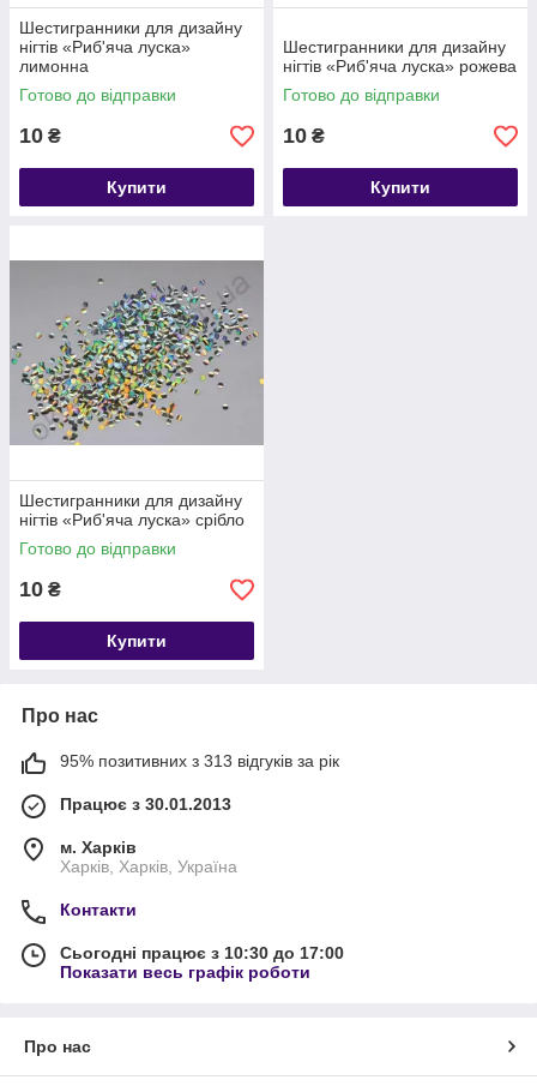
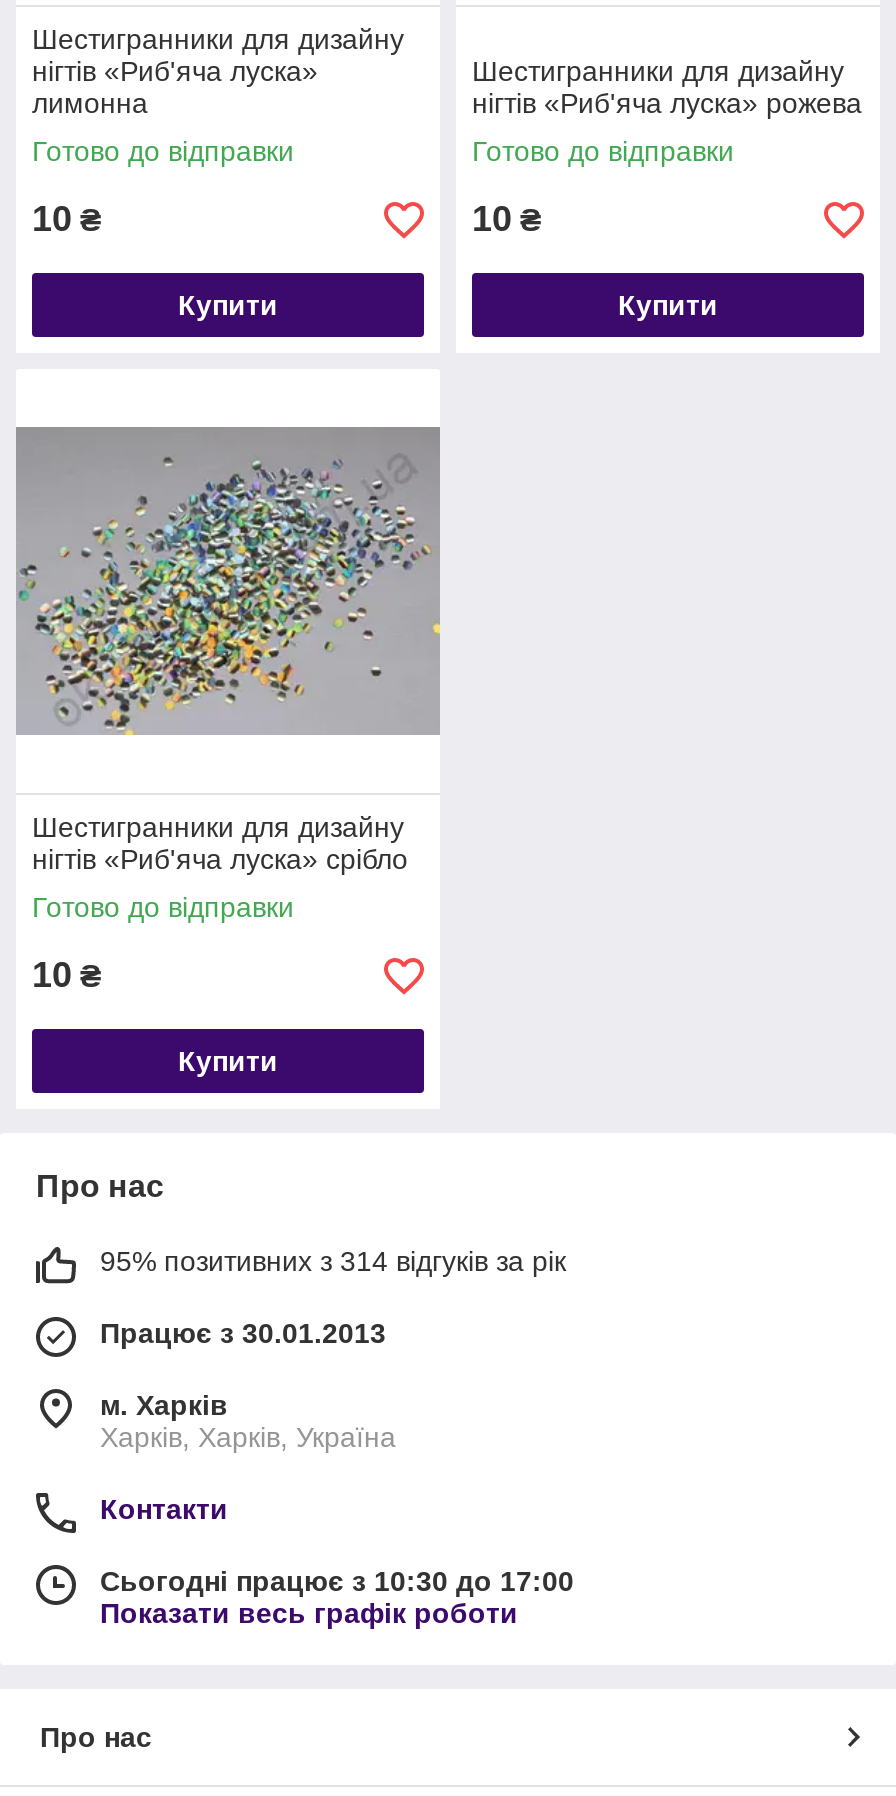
- 95% позитивних з 313 відгуків за рік
+ 95% позитивних з 314 відгуків за рік
